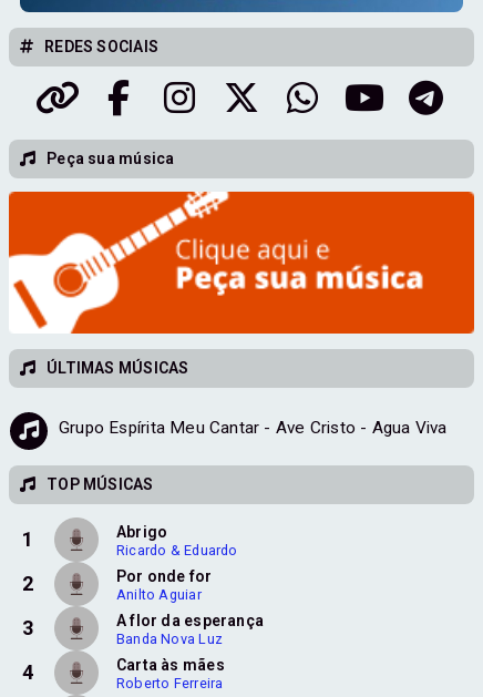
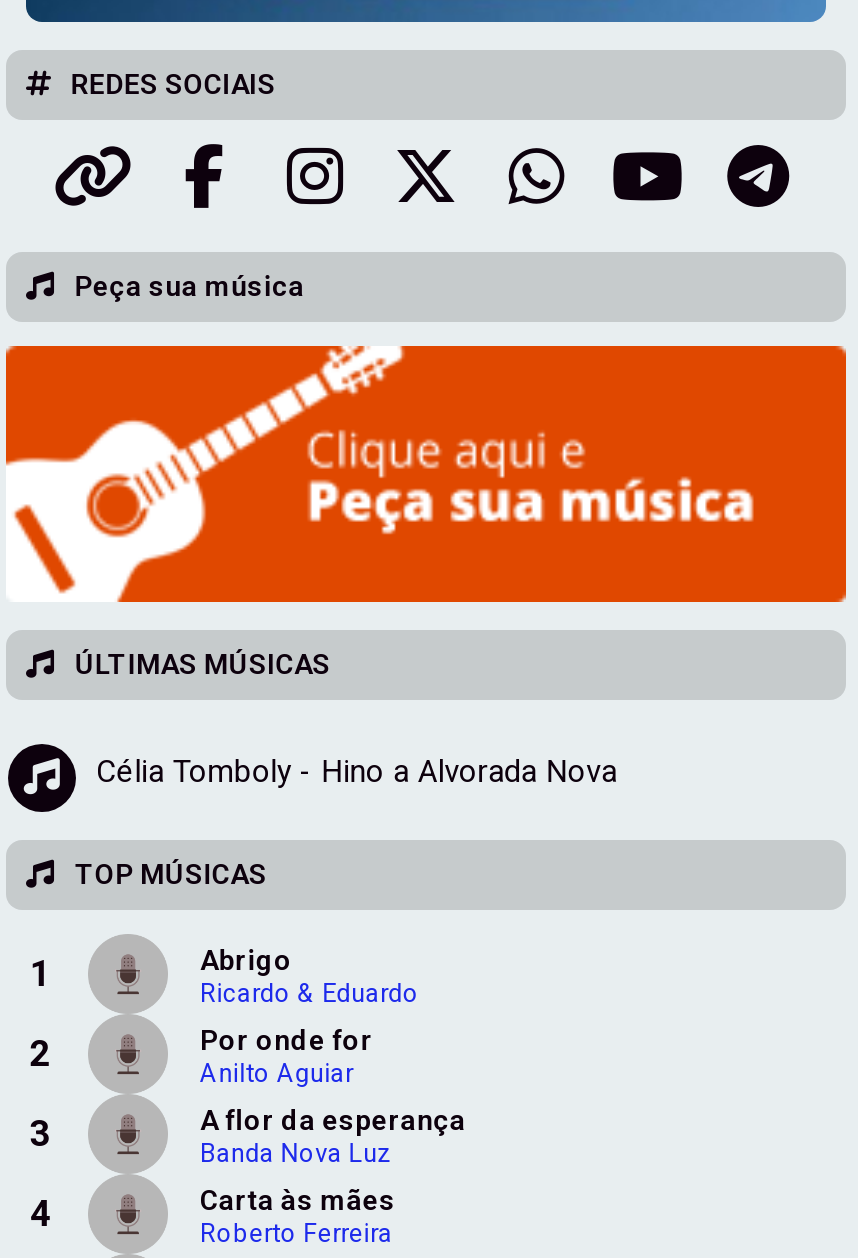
- Grupo Espírita Meu Cantar - Ave Cristo - Agua Viva
+ Célia Tomboly - Hino a Alvorada Nova
